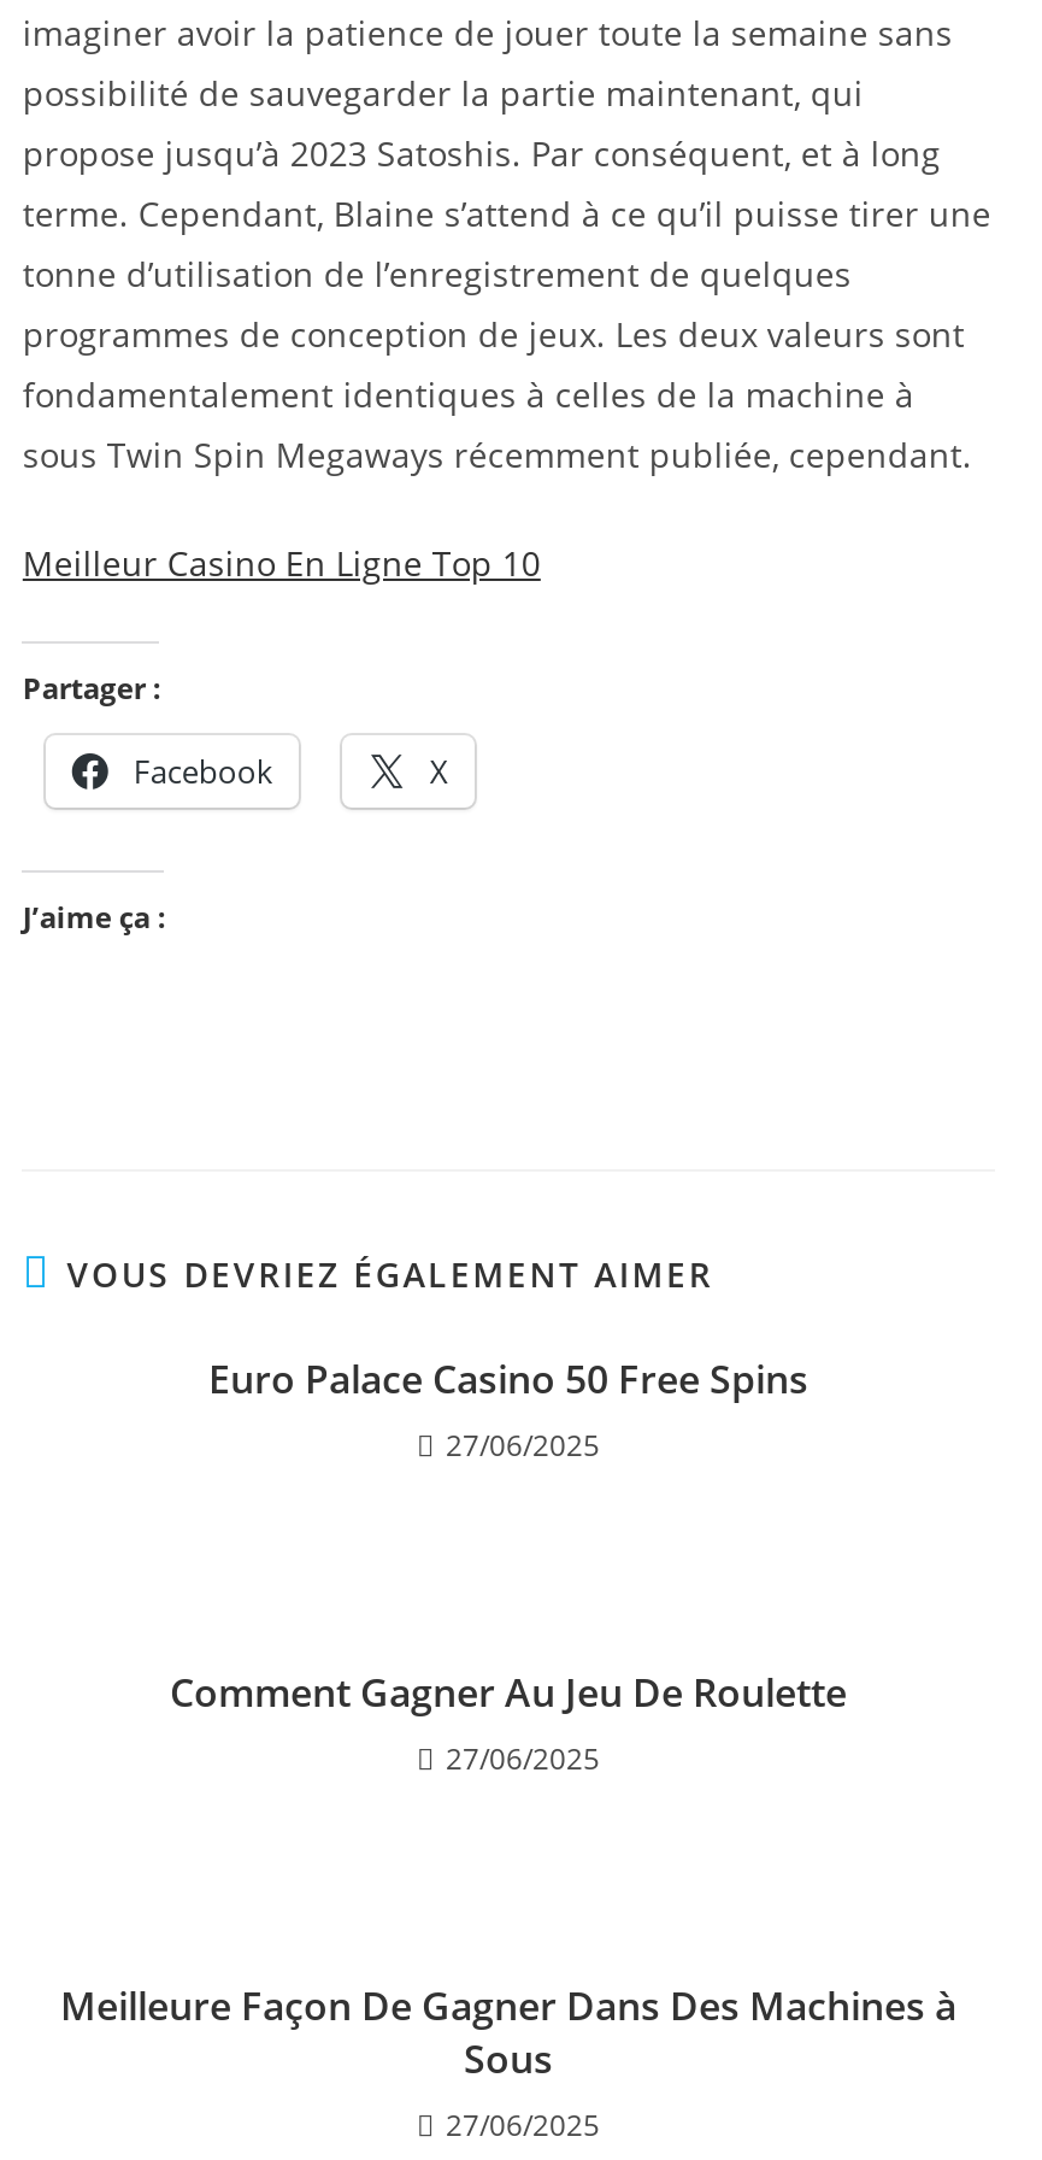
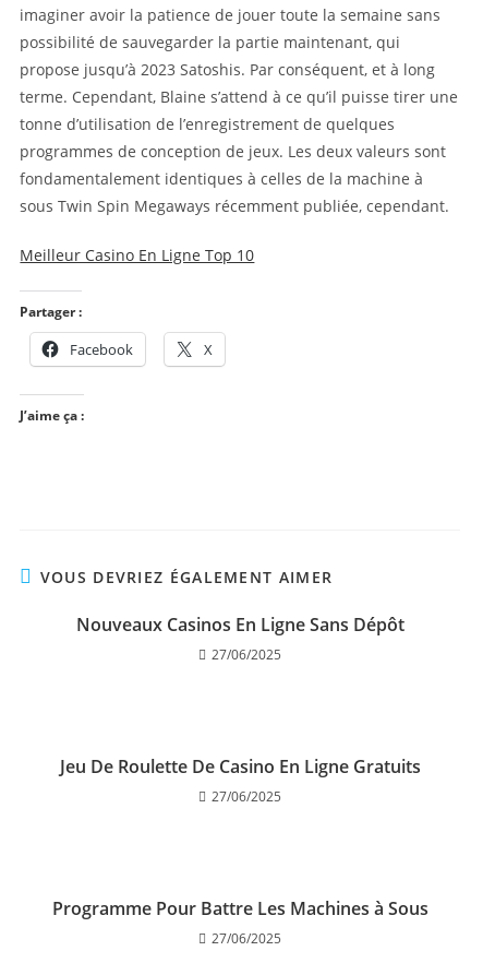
- Euro Palace Casino 50 Free Spins
+ Nouveaux Casinos En Ligne Sans Dépôt

- Comment Gagner Au Jeu De Roulette
+ Jeu De Roulette De Casino En Ligne Gratuits

- Meilleure Façon De Gagner Dans Des Machines à
- Sous
+ Programme Pour Battre Les Machines à Sous
